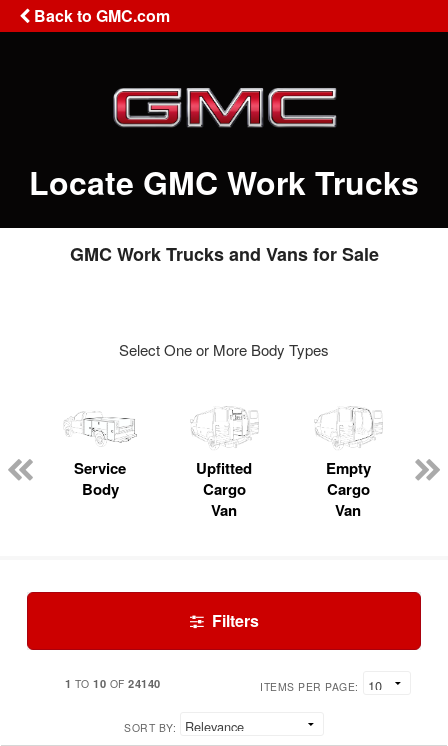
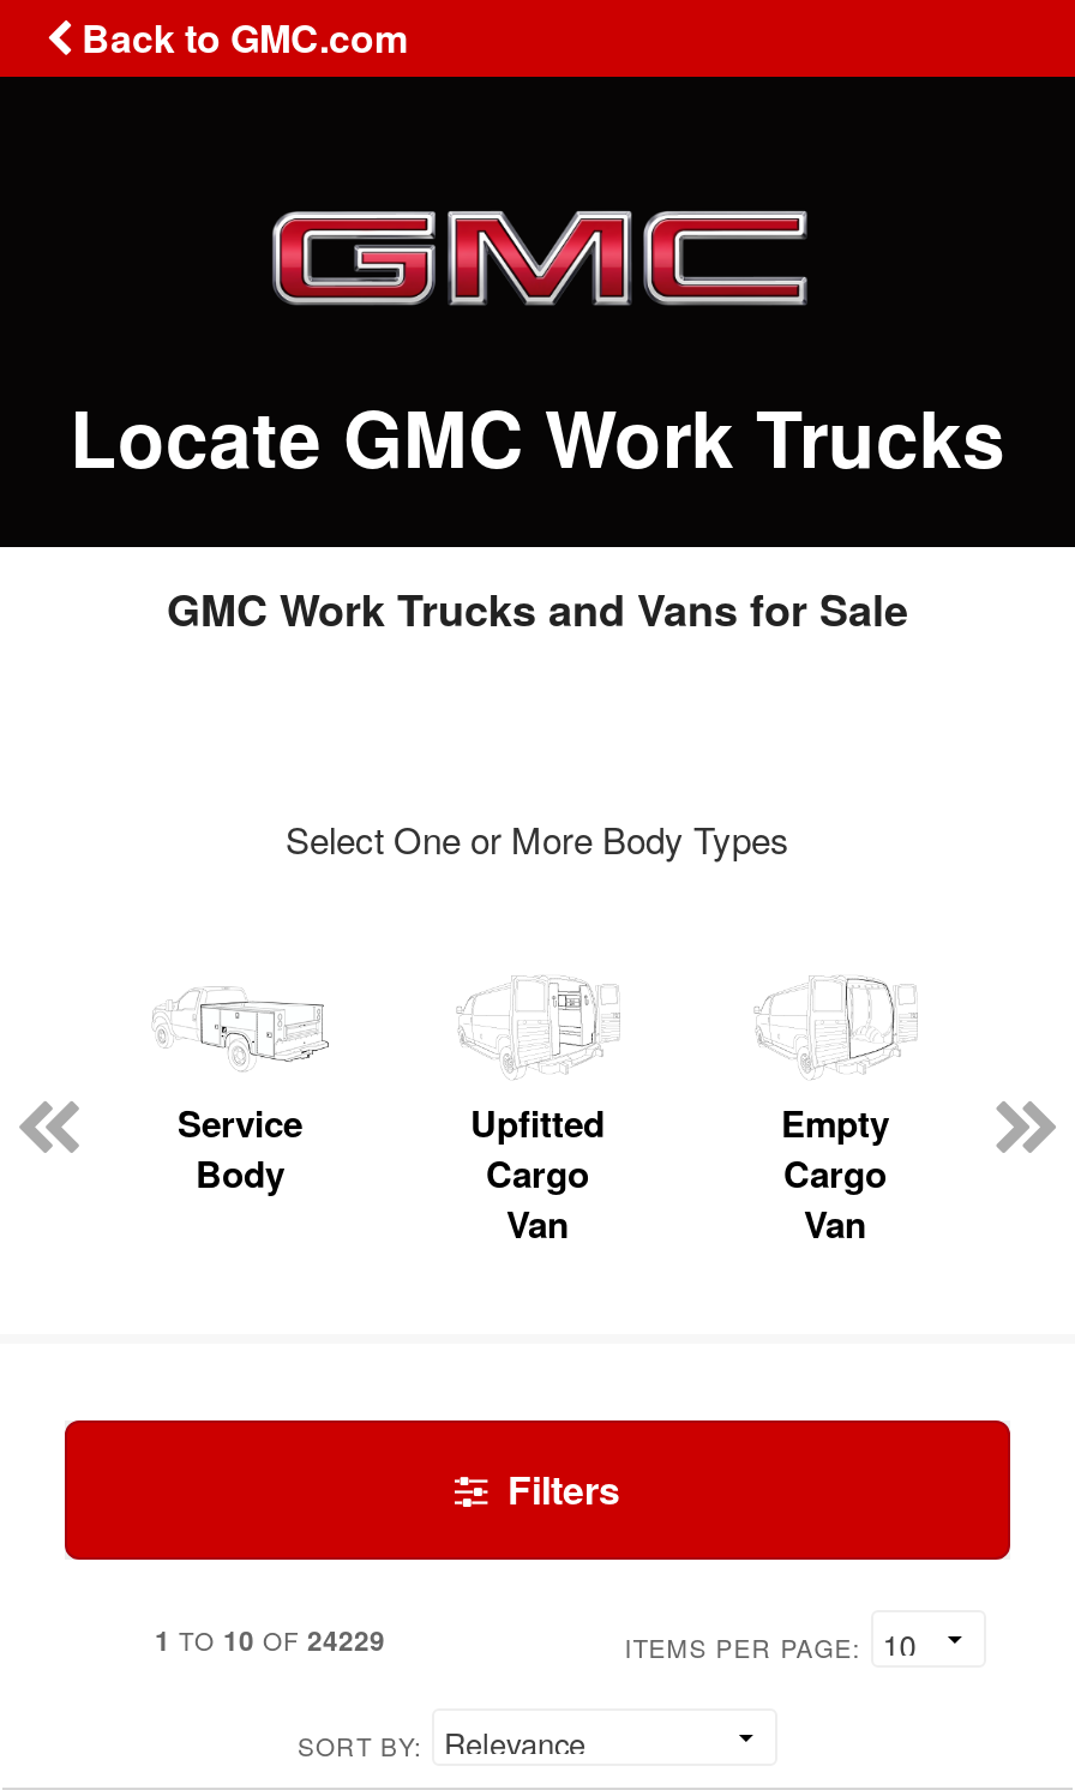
- 1 TO 10 OF 24140
+ 1 TO 10 OF 24229
